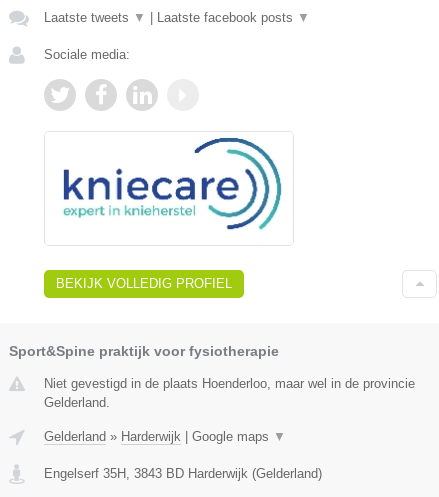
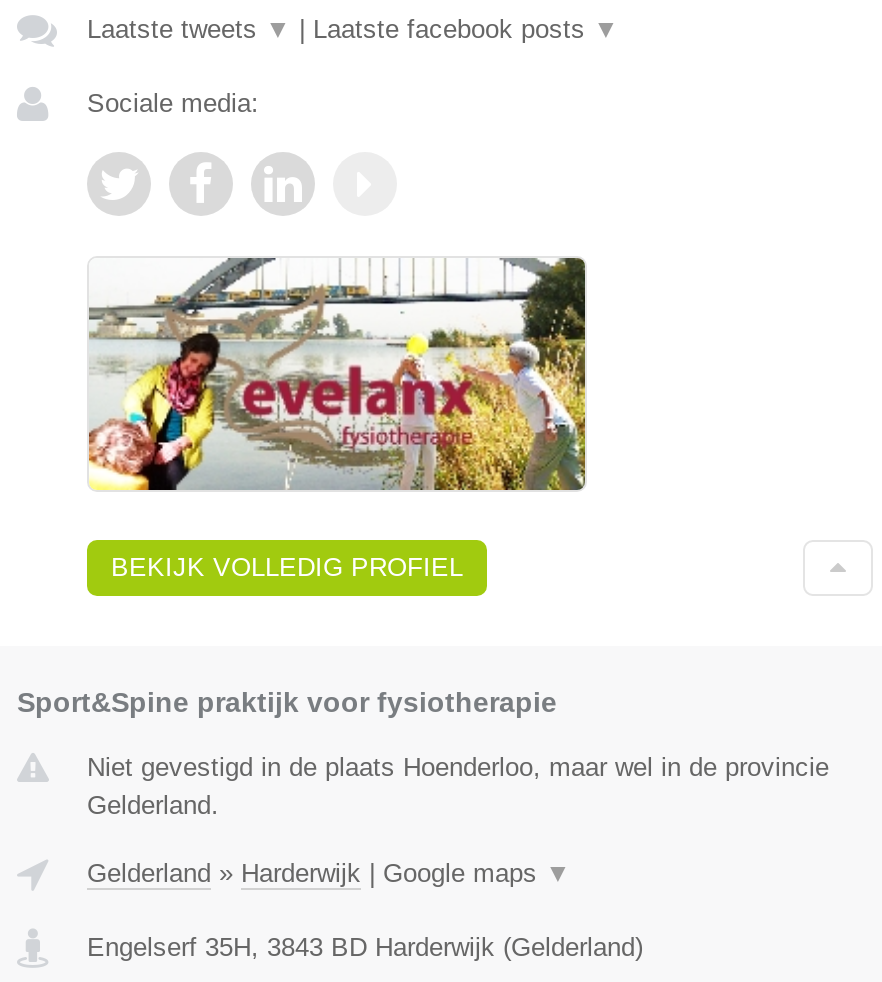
- [image]
+ [image]
